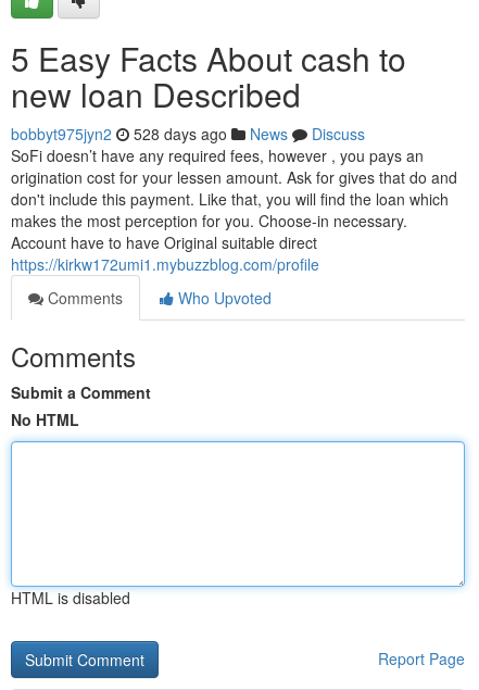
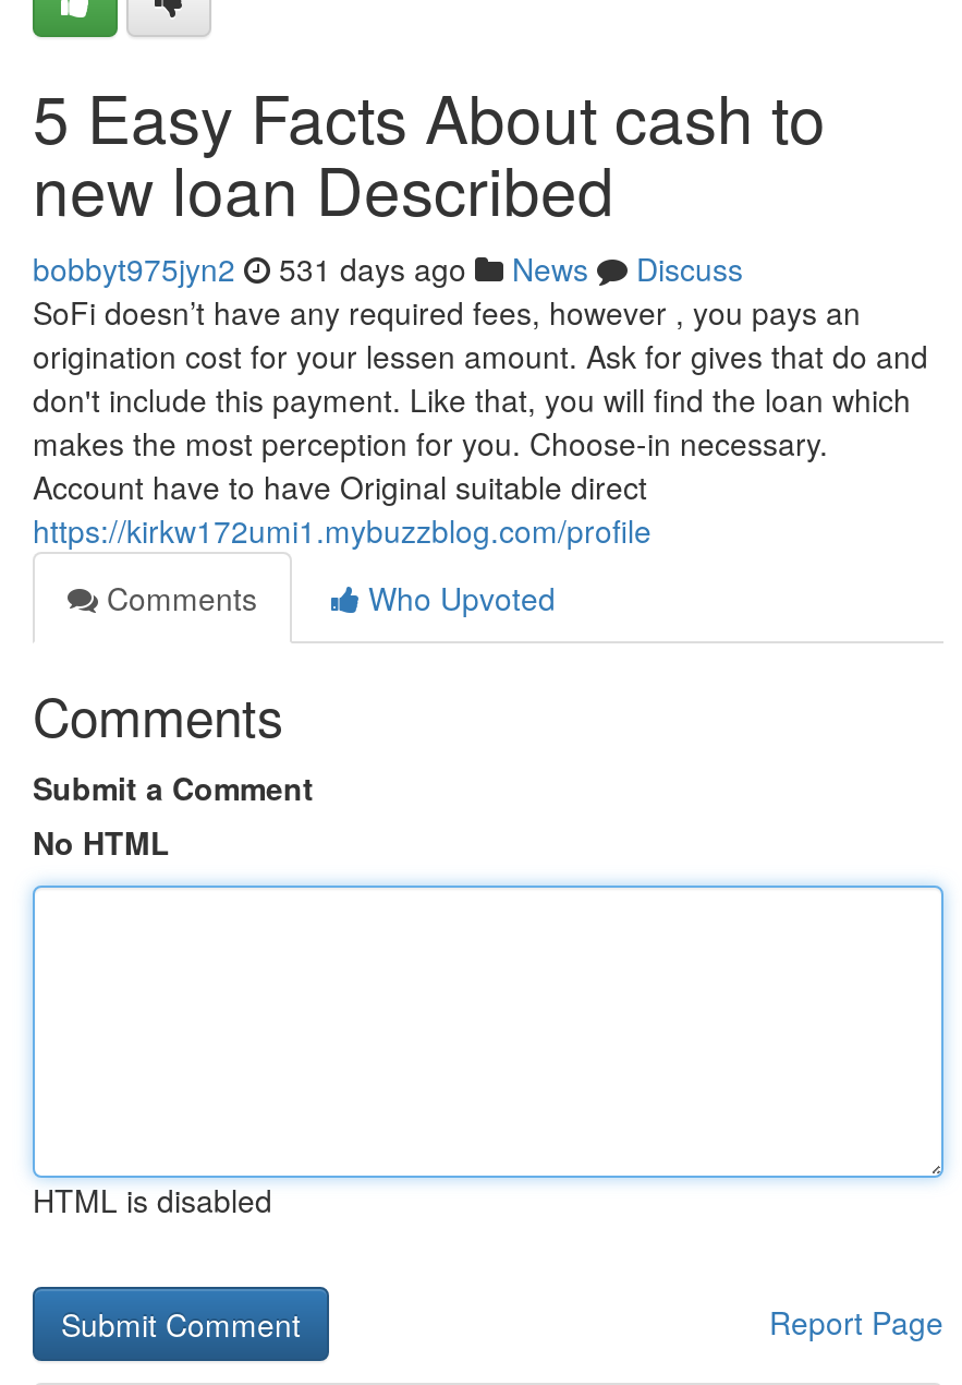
- bobbyt975jyn2 528 days ago News Discuss
+ bobbyt975jyn2 531 days ago News Discuss
